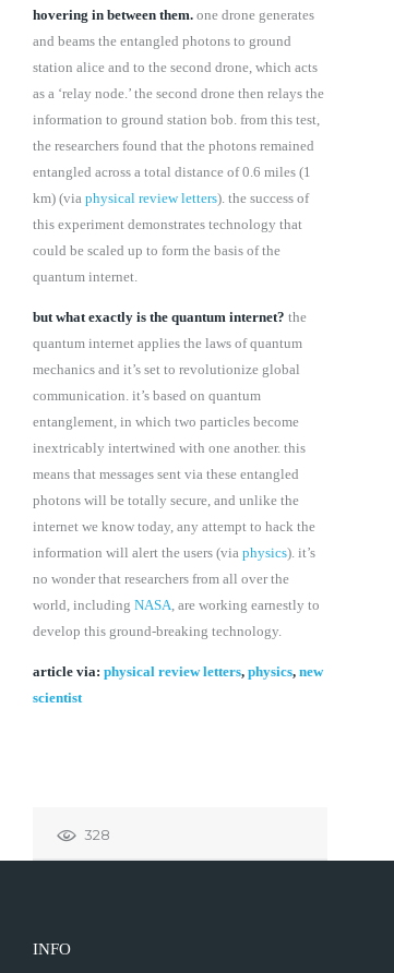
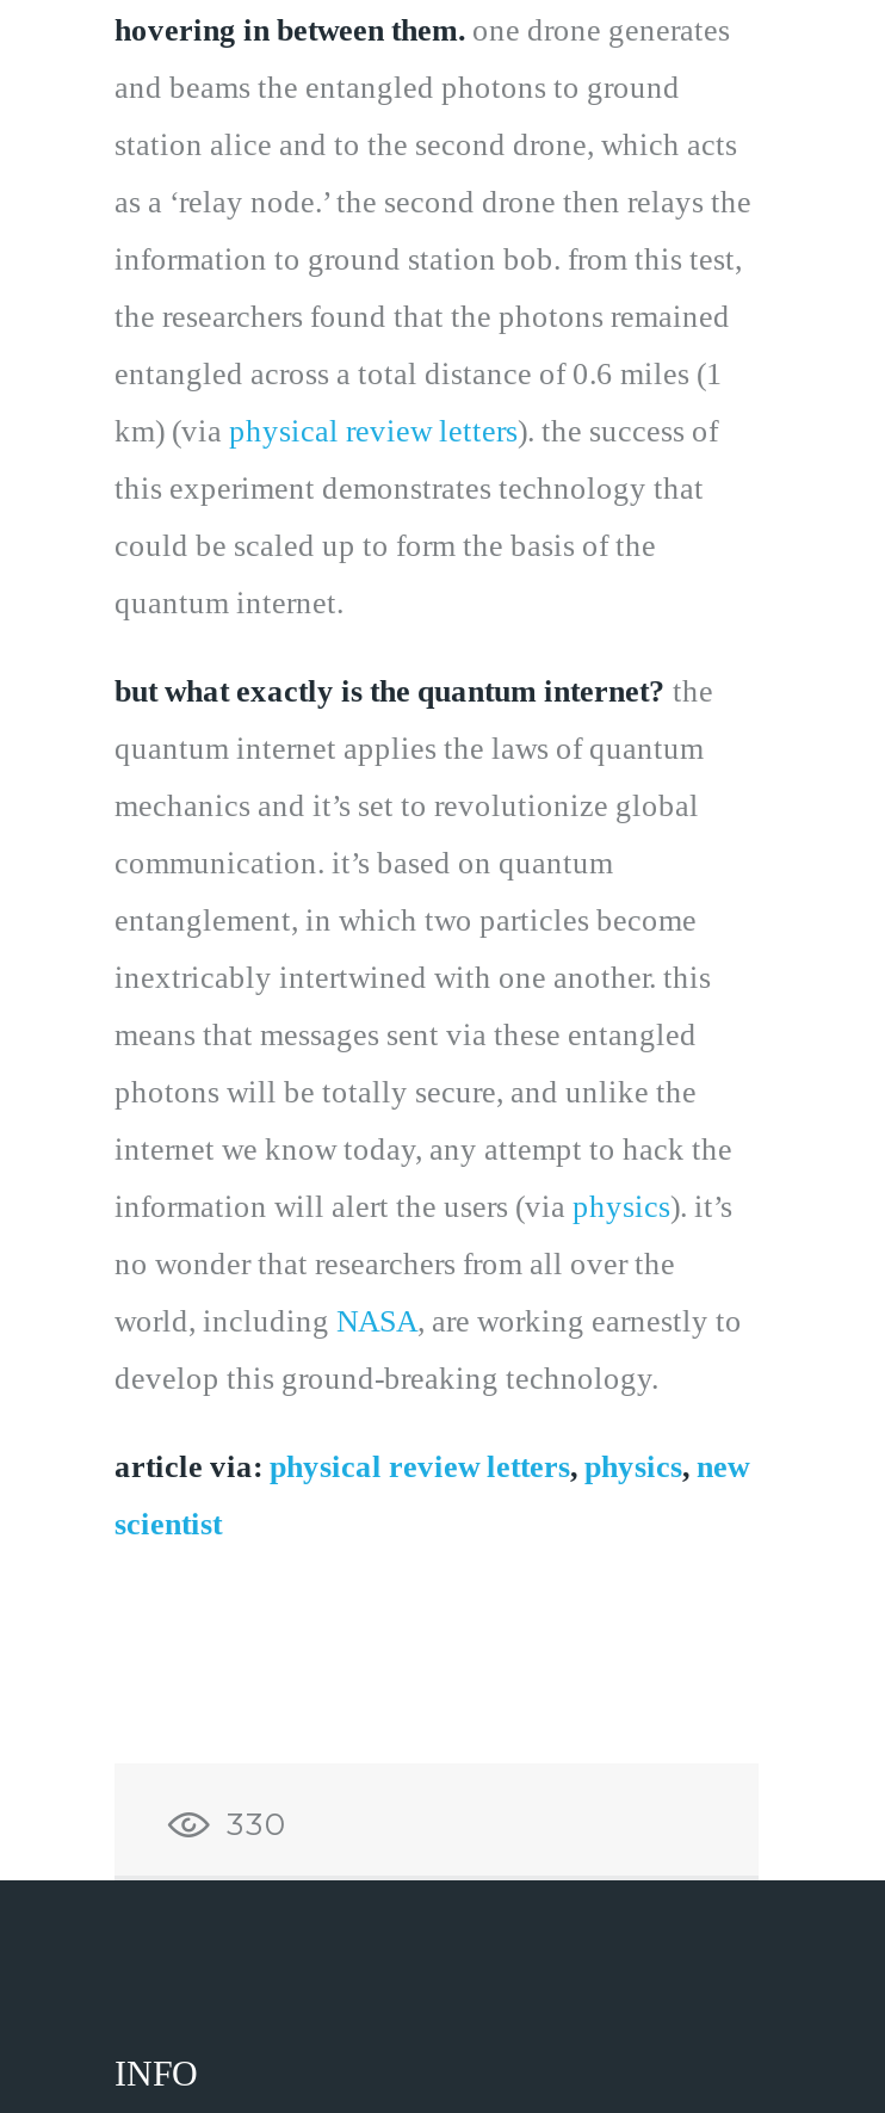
- 328
+ 330
